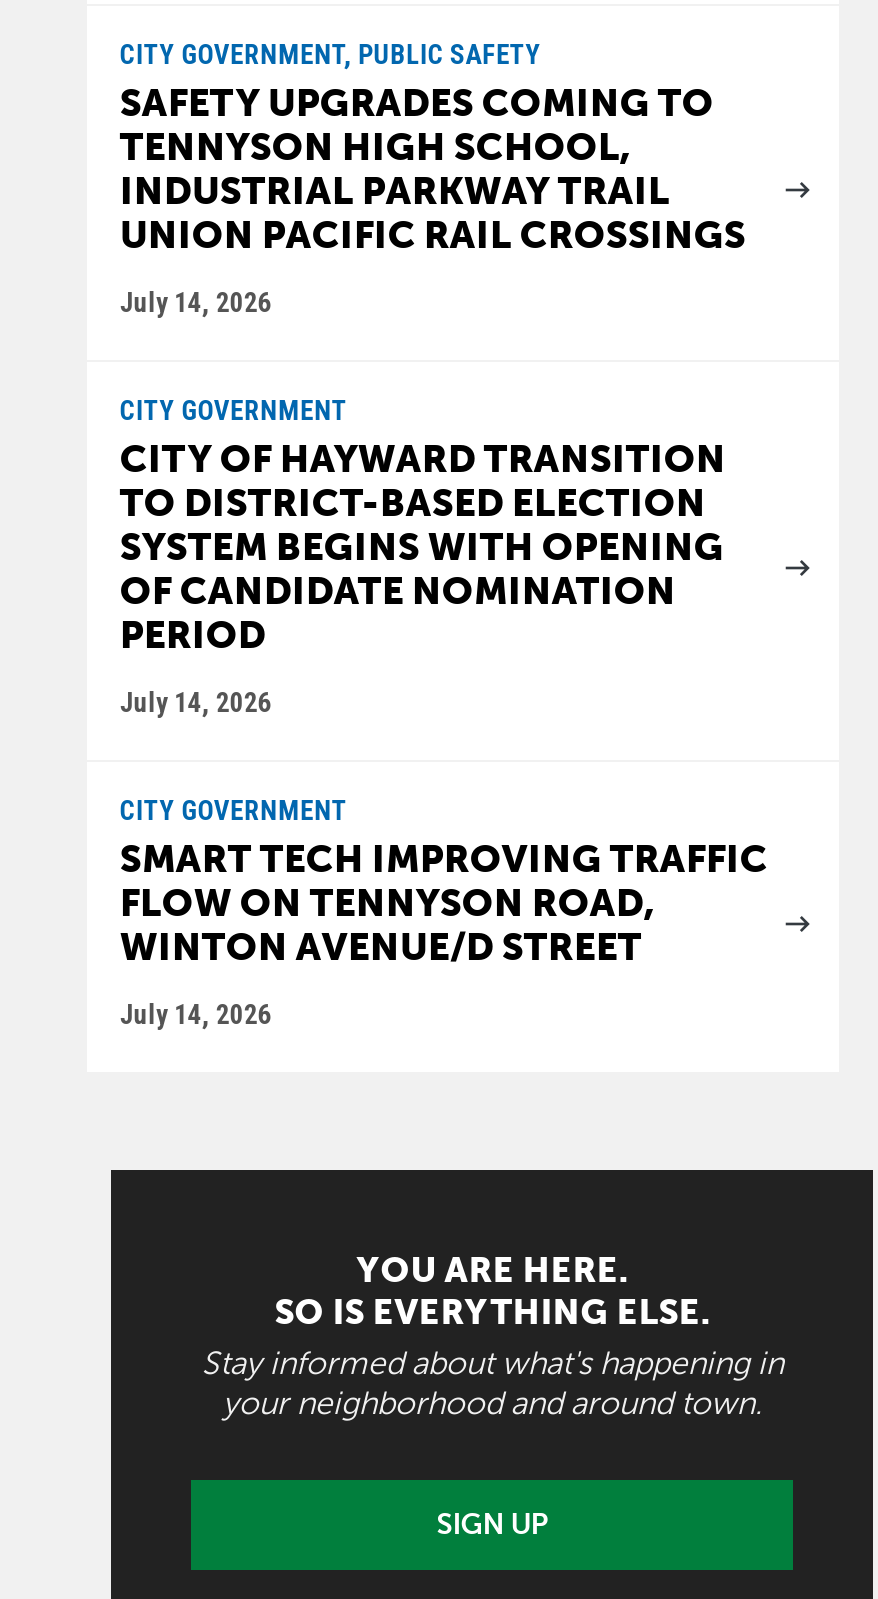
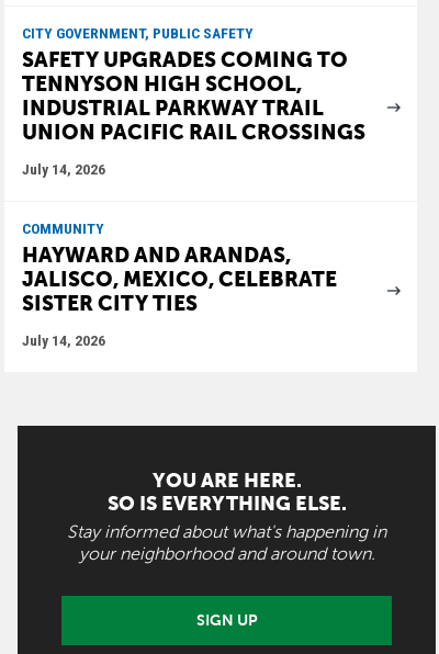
- CITY GOVERNMENT
- CITY OF HAYWARD TRANSITION
- TO DISTRICT-BASED ELECTION
- SYSTEM BEGINS WITH OPENING
- OF CANDIDATE NOMINATION
- PERIOD
- July 14, 2026
- CITY GOVERNMENT
- SMART TECH IMPROVING TRAFFIC
- FLOW ON TENNYSON ROAD,
- WINTON AVENUE/D STREET
+ COMMUNITY
+ HAYWARD AND ARANDAS,
+ JALISCO, MEXICO, CELEBRATE
+ SISTER CITY TIES
